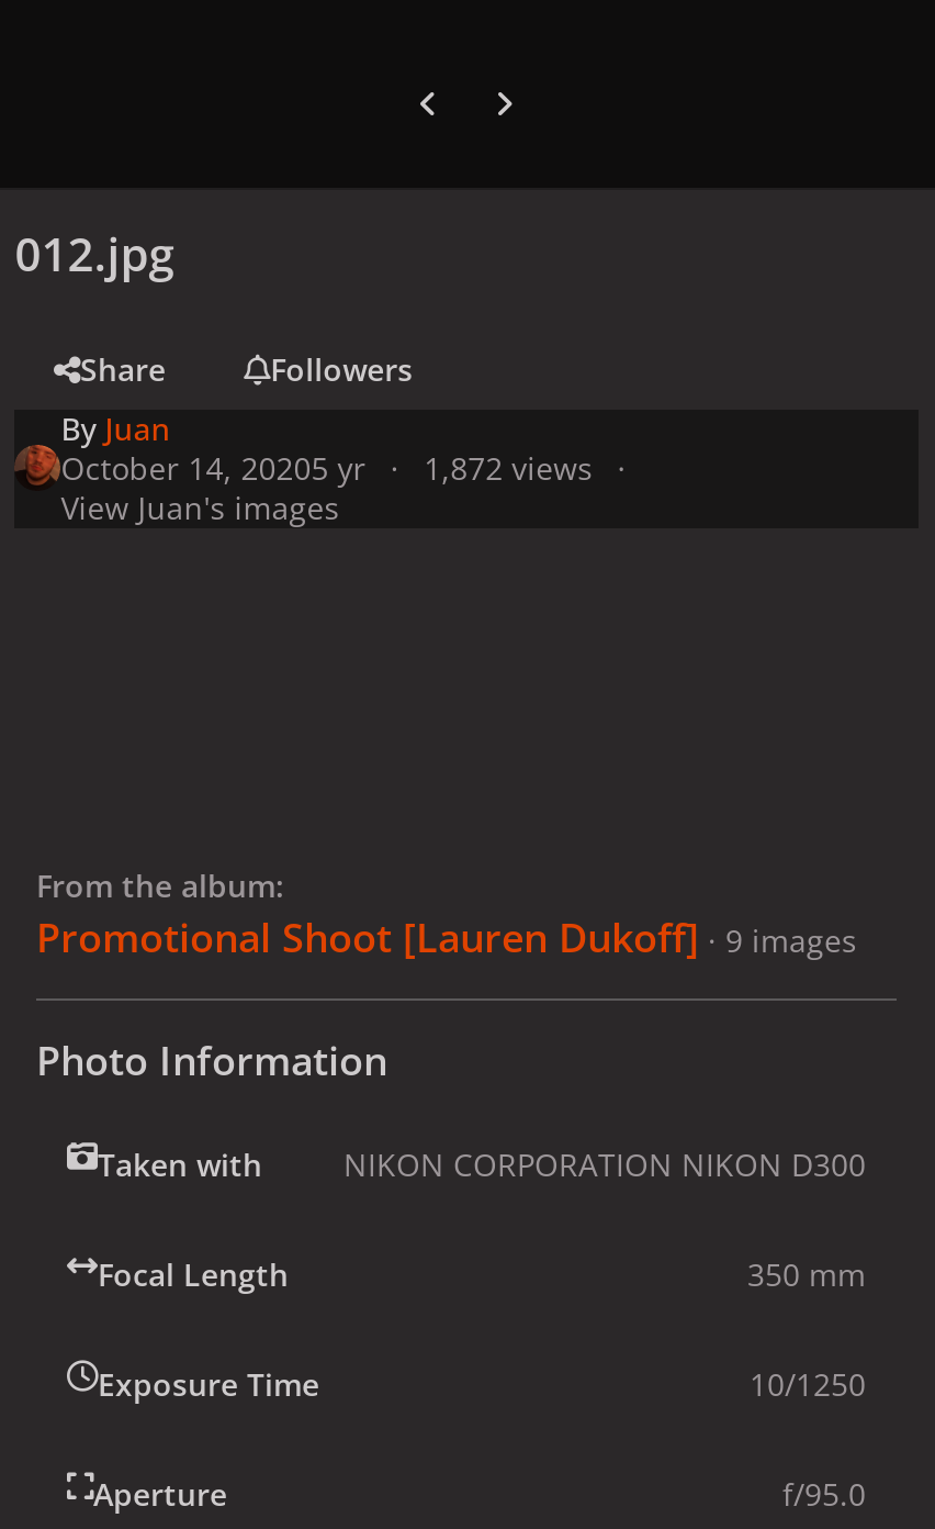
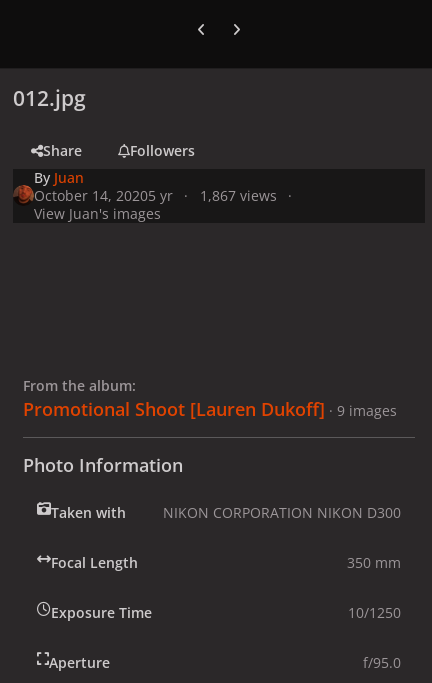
- October 14, 20205 yr 1,872 views
+ October 14, 20205 yr 1,867 views
